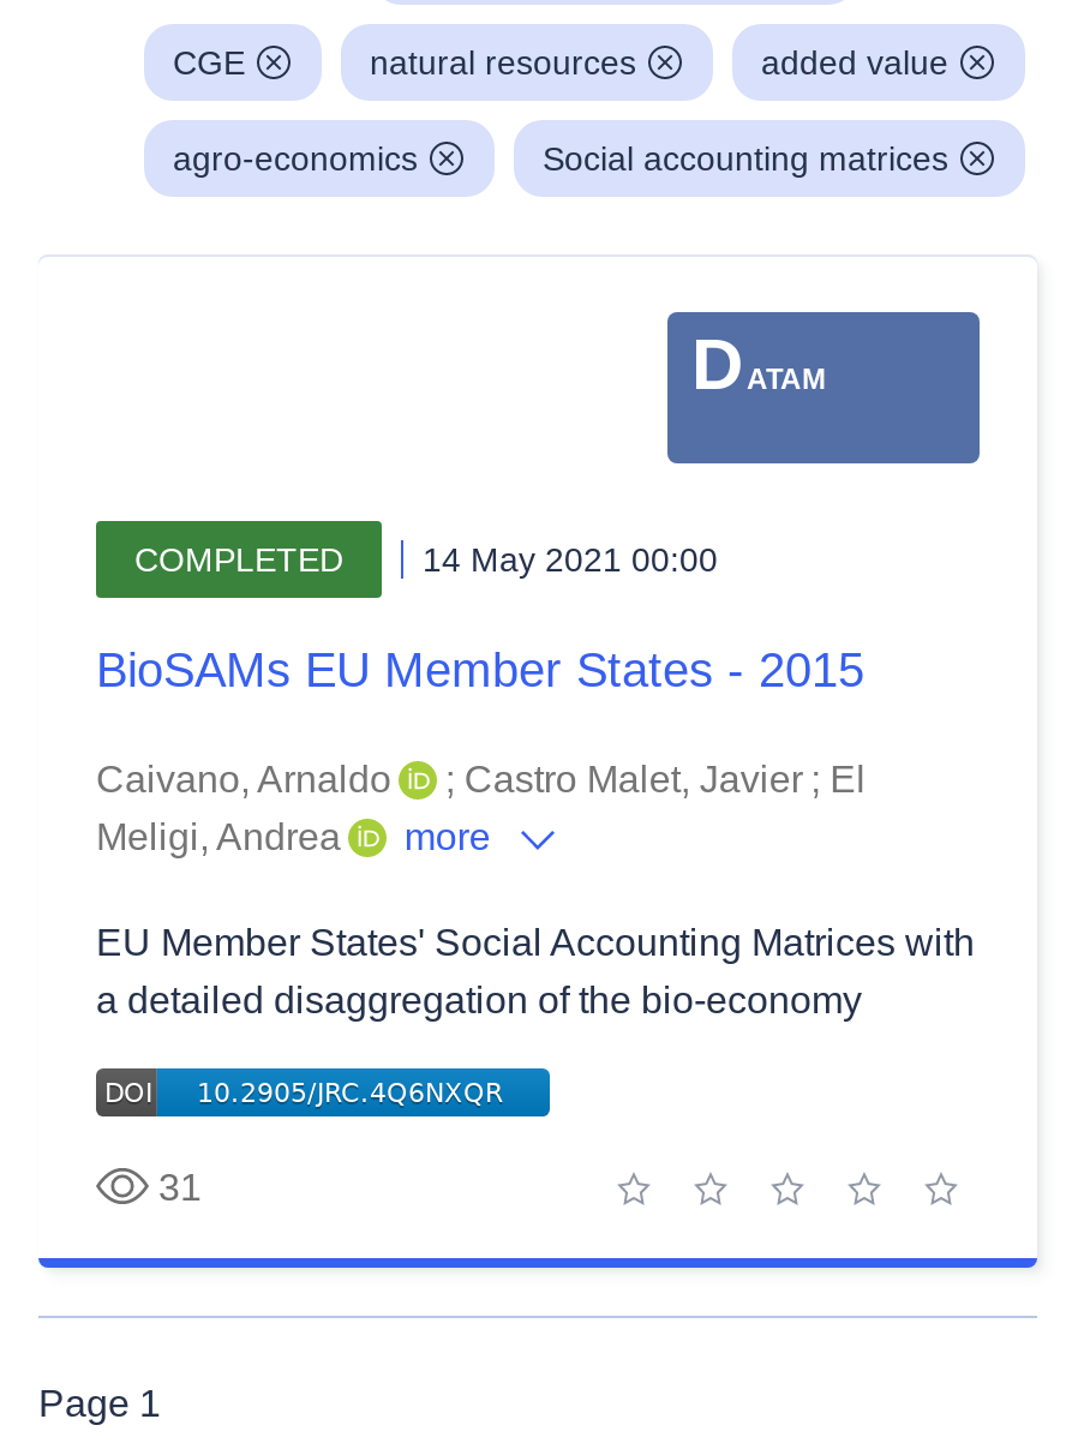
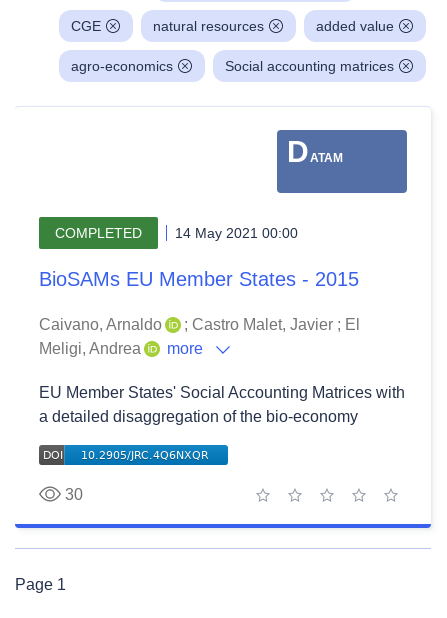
- 31
+ 30
